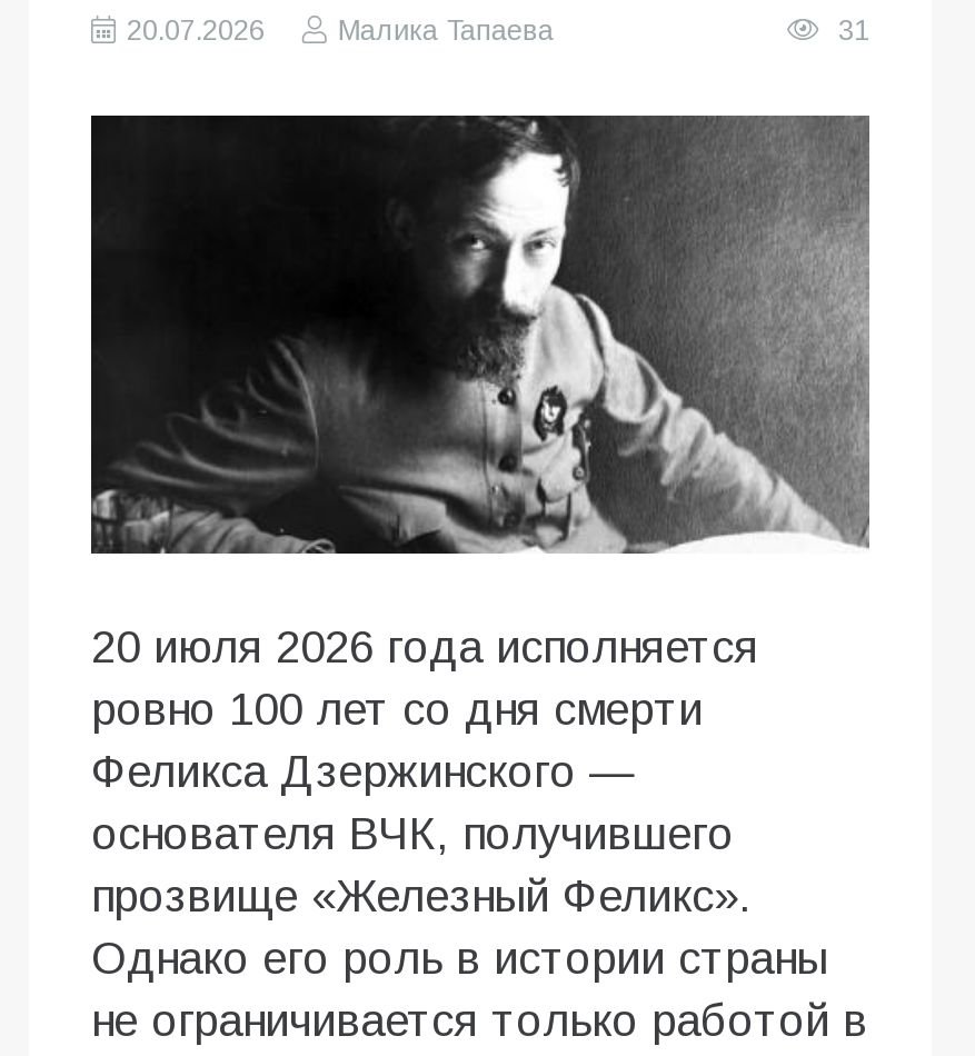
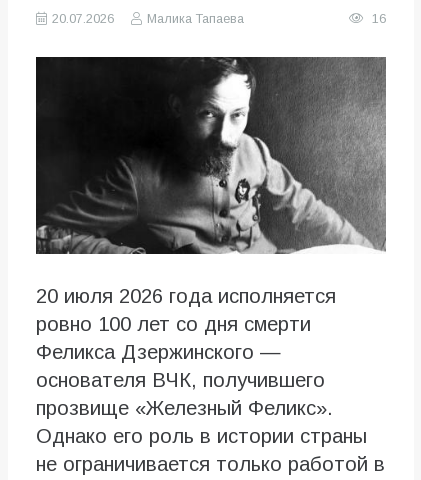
- 31
+ 16
